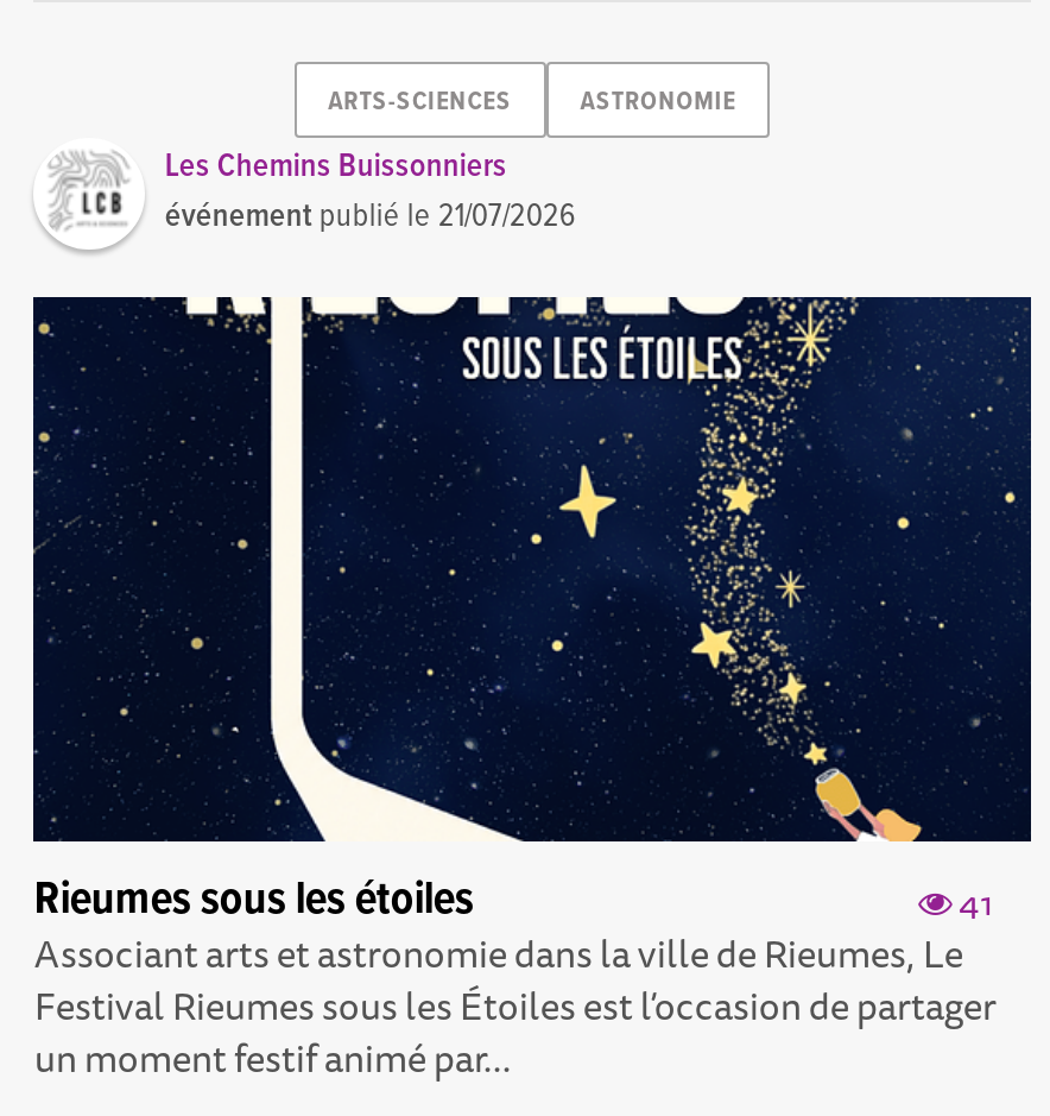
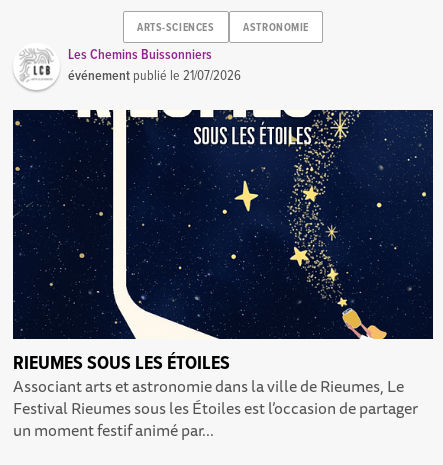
- 41
- Rieumes sous les étoiles
+ RIEUMES SOUS LES ÉTOILES
